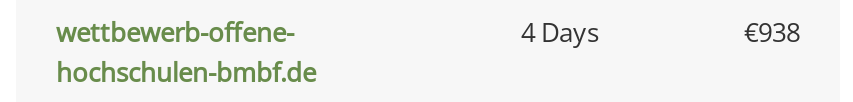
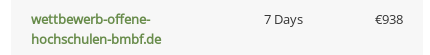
- 4 Days
+ 7 Days
